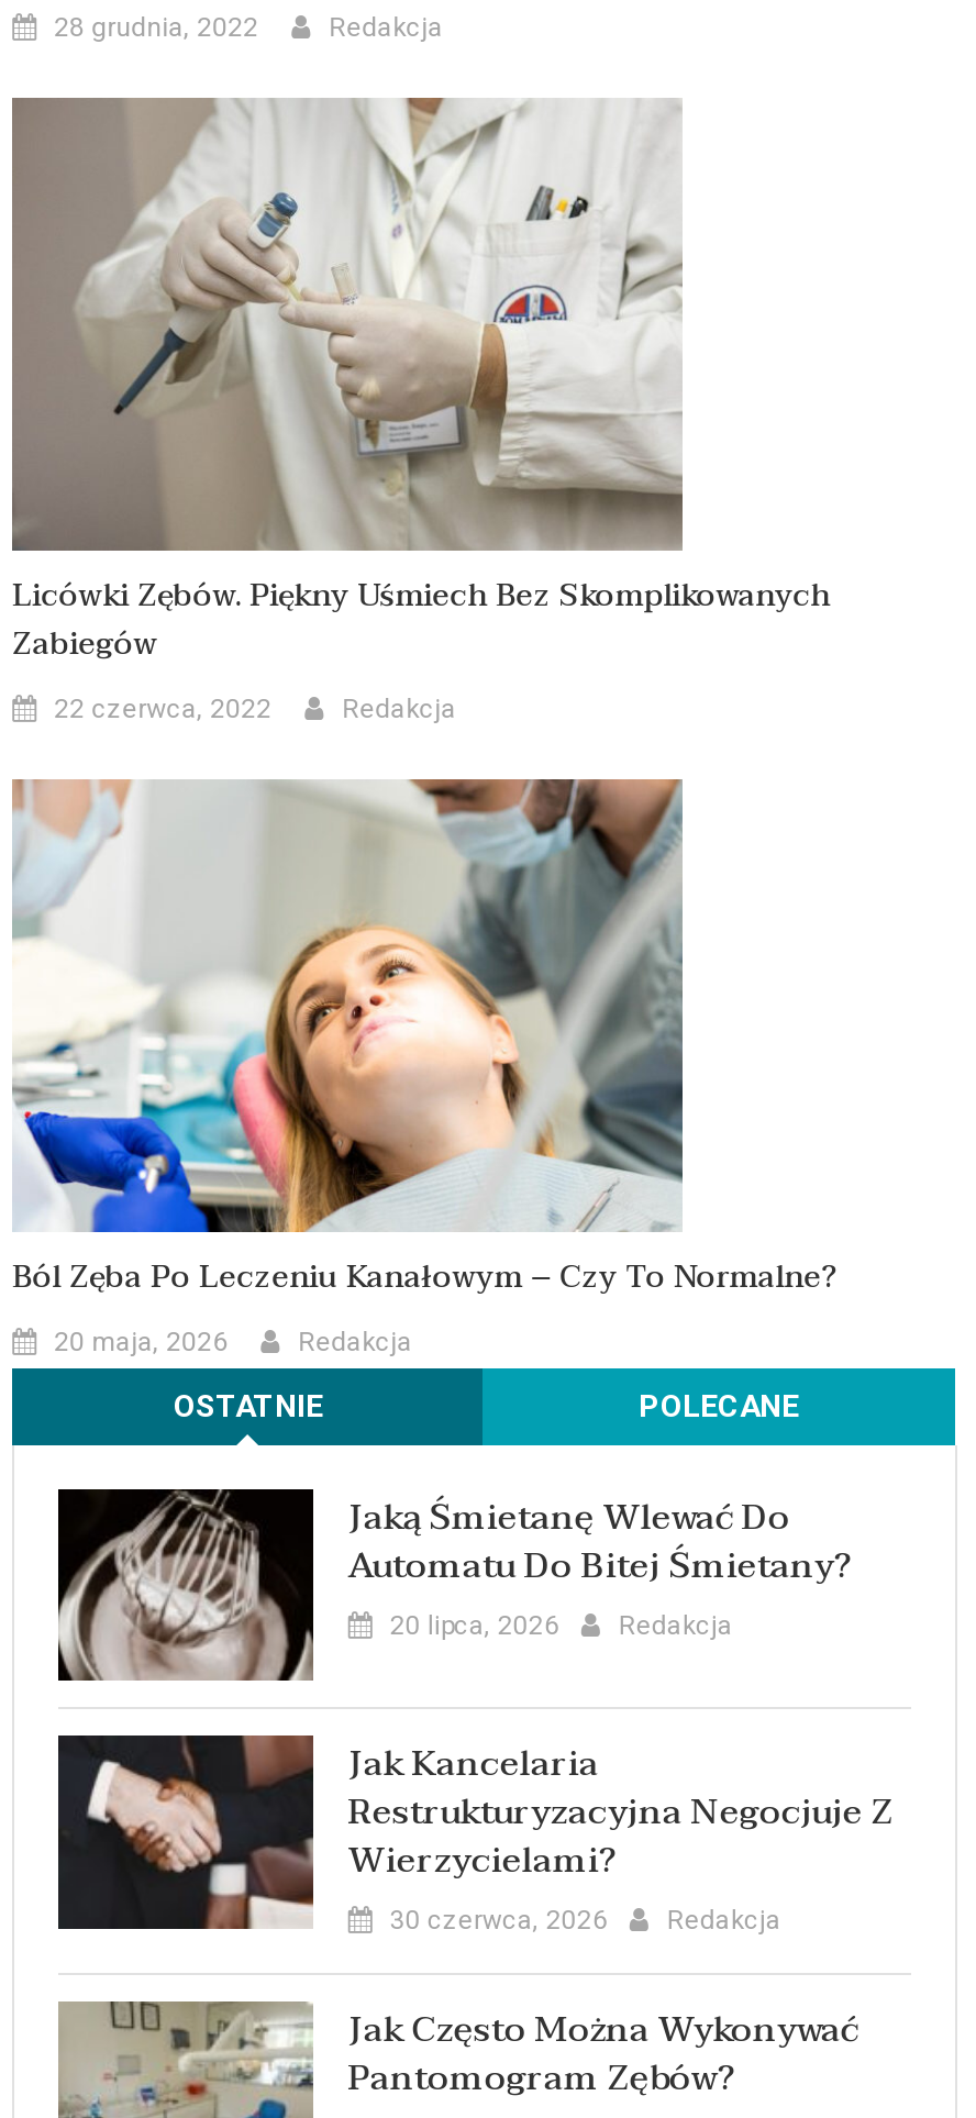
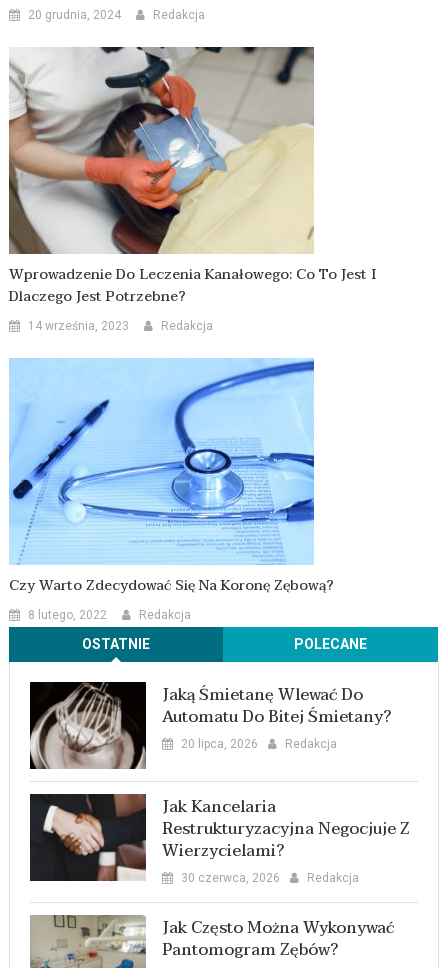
- 28 grudnia, 2022
+ 20 grudnia, 2024

- [image]
- Licówki Zębów. Piękny Uśmiech Bez Skomplikowanych
- Zabiegów
+ [image]
+ Wprowadzenie Do Leczenia Kanałowego: Co To Jest I
+ Dlaczego Jest Potrzebne?

- 22 czerwca, 2022
+ 14 września, 2023

- [image]
- Ból Zęba Po Leczeniu Kanałowym – Czy To Normalne?
+ [image]
+ Czy Warto Zdecydować Się Na Koronę Zębową?

- 20 maja, 2026
+ 8 lutego, 2022
